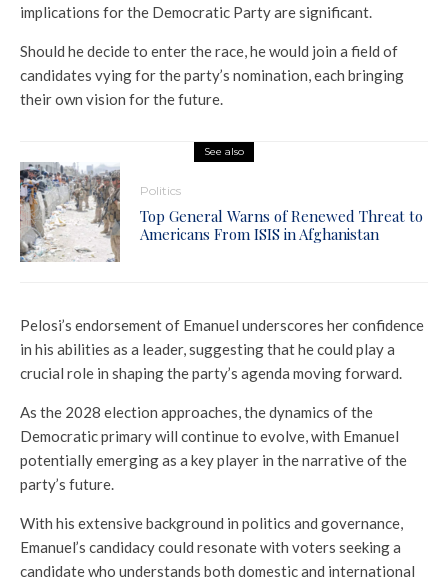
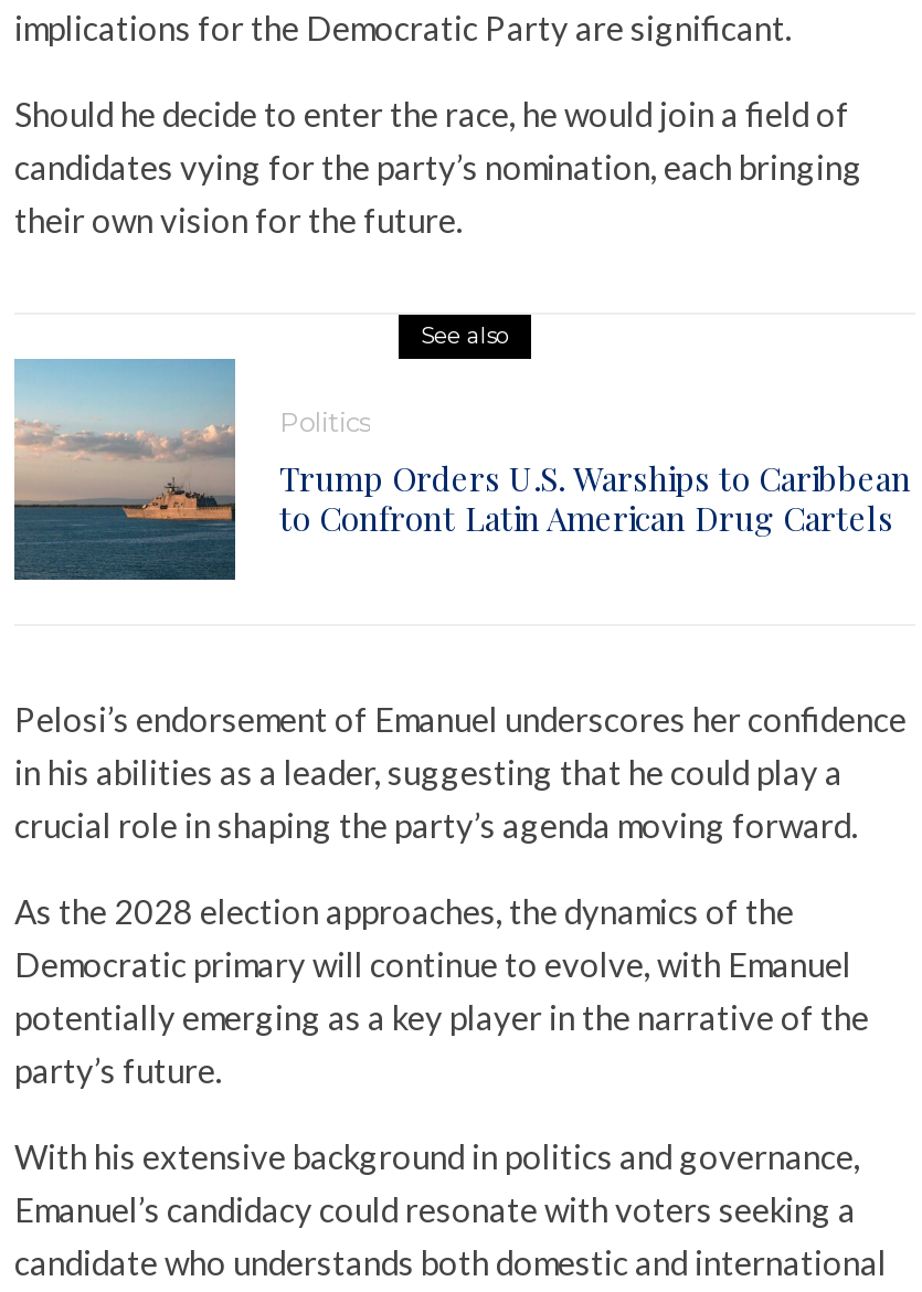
- [image]
- Top General Warns of Renewed Threat to
- Americans From ISIS in Afghanistan
+ [image]
+ Trump Orders U.S. Warships to Caribbean
+ to Confront Latin American Drug Cartels
